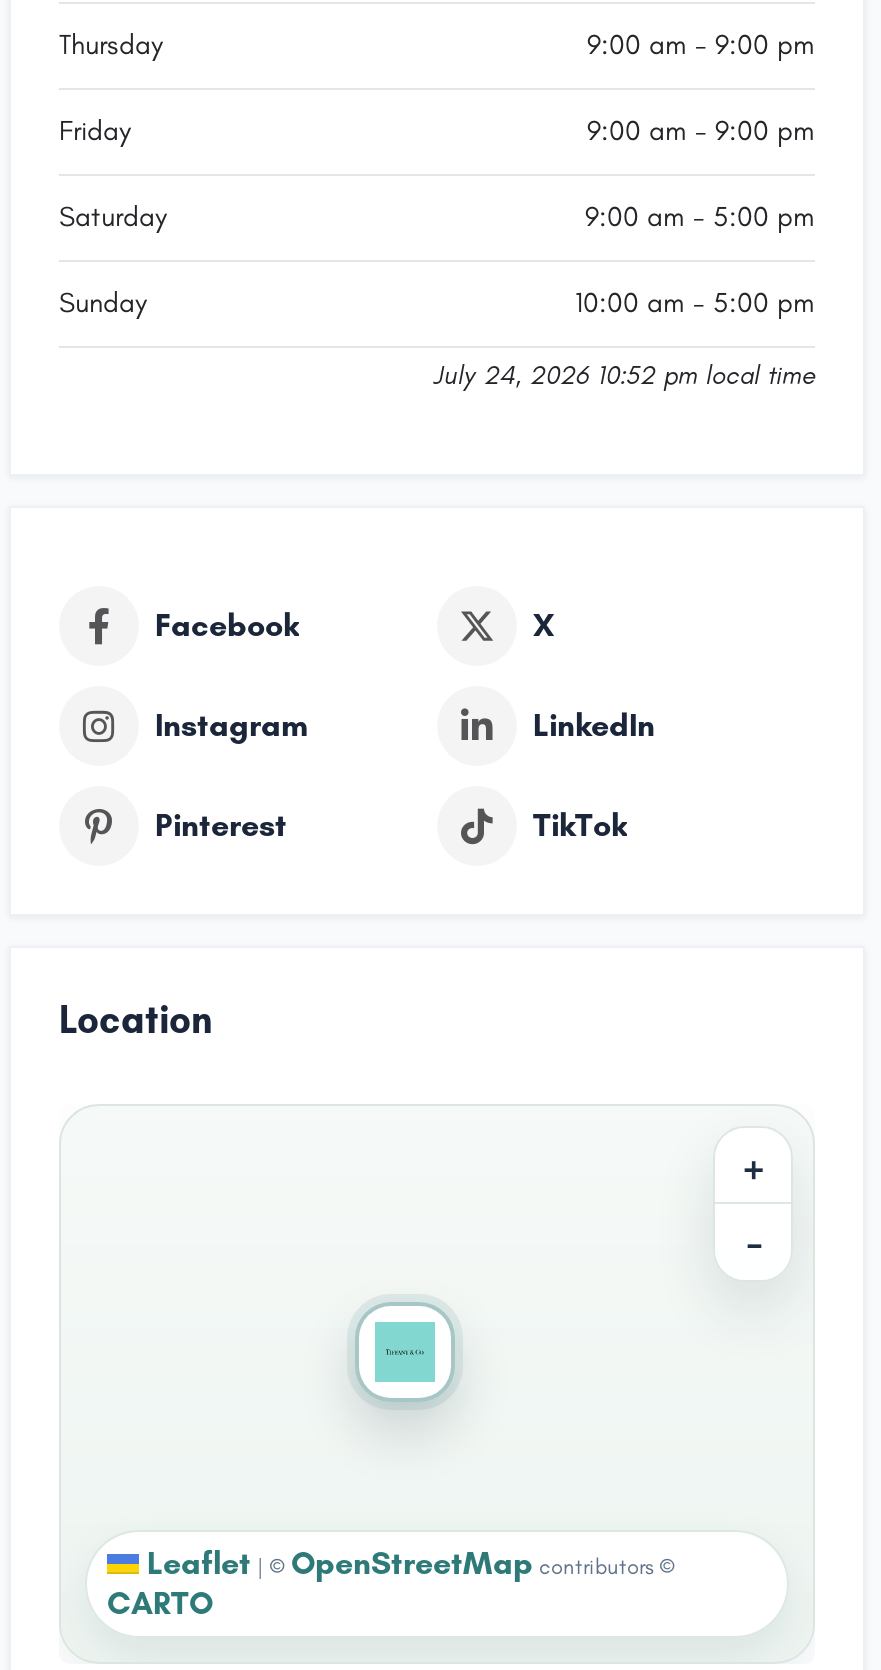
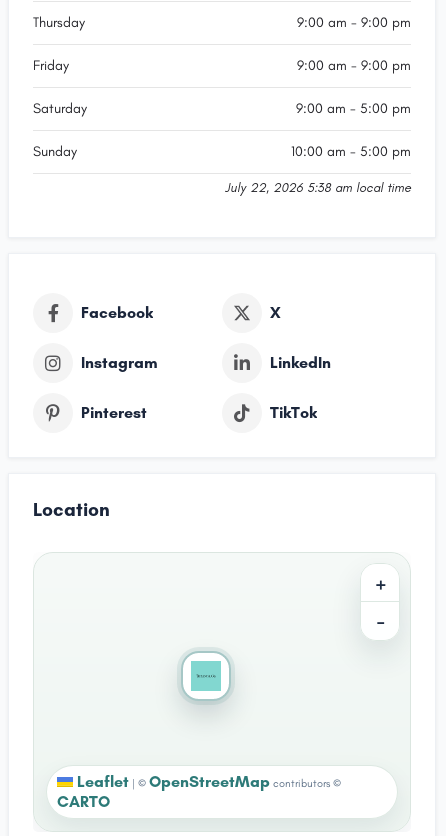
- July 24, 2026 10:52 pm local time
+ July 22, 2026 5:38 am local time
